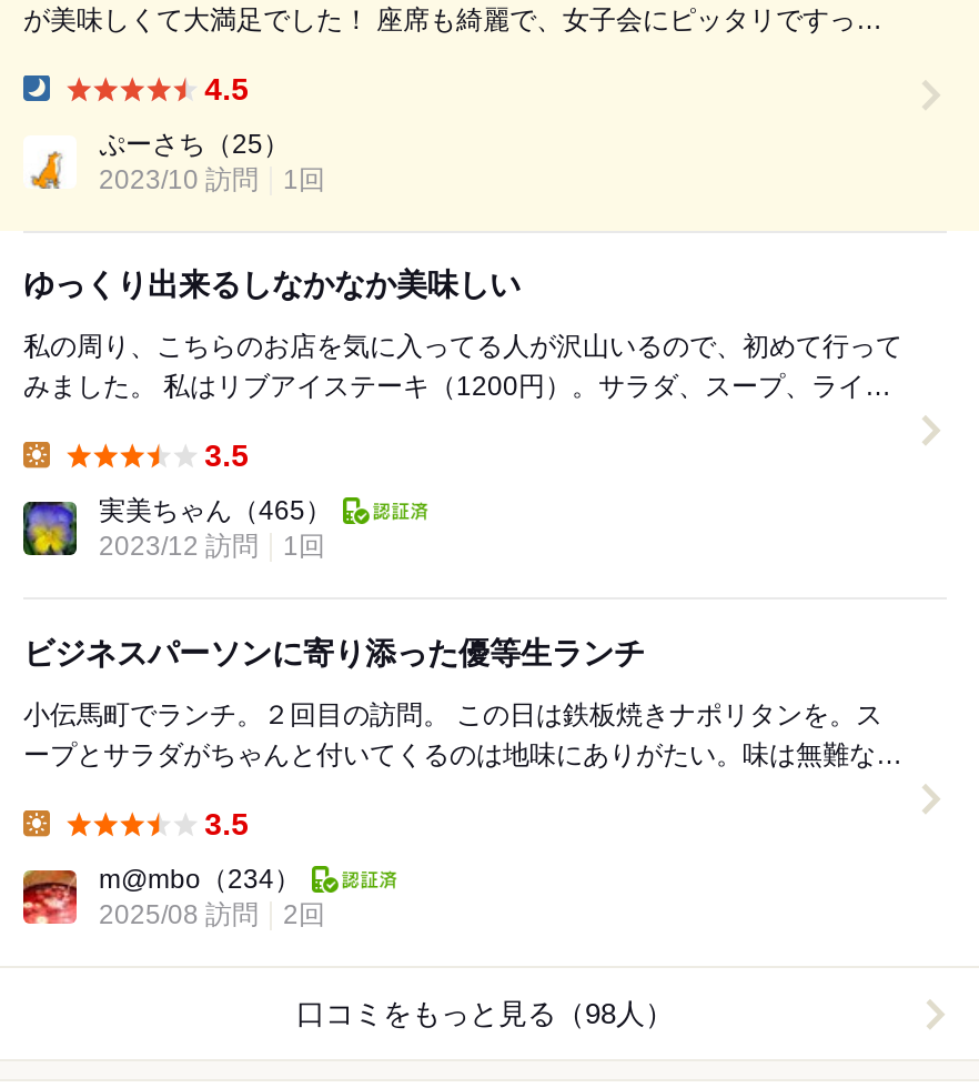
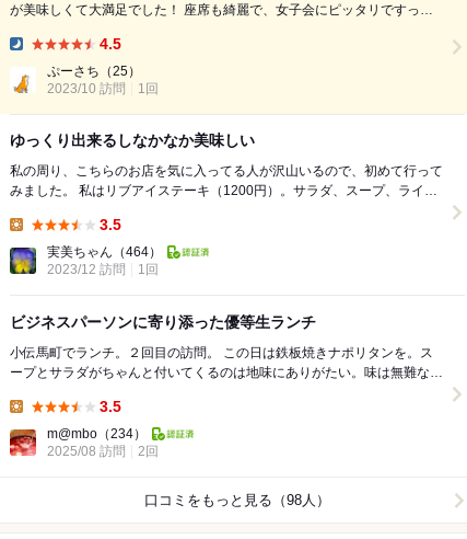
- 実美ちゃん（465）
+ 実美ちゃん（464）
